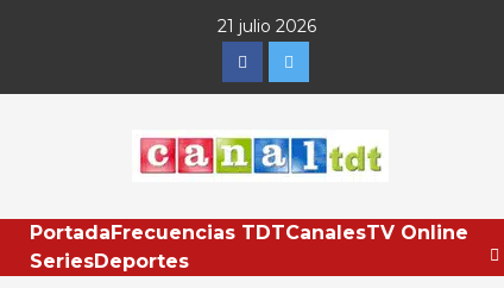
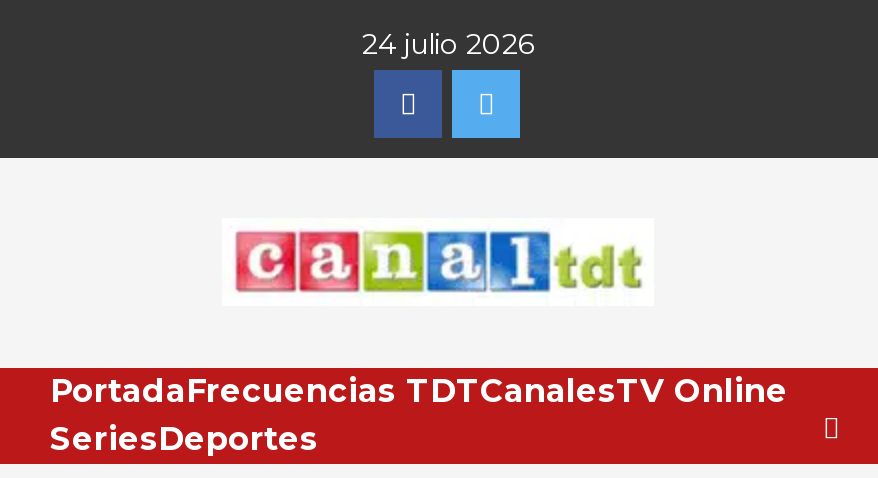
- 21 julio 2026
+ 24 julio 2026
